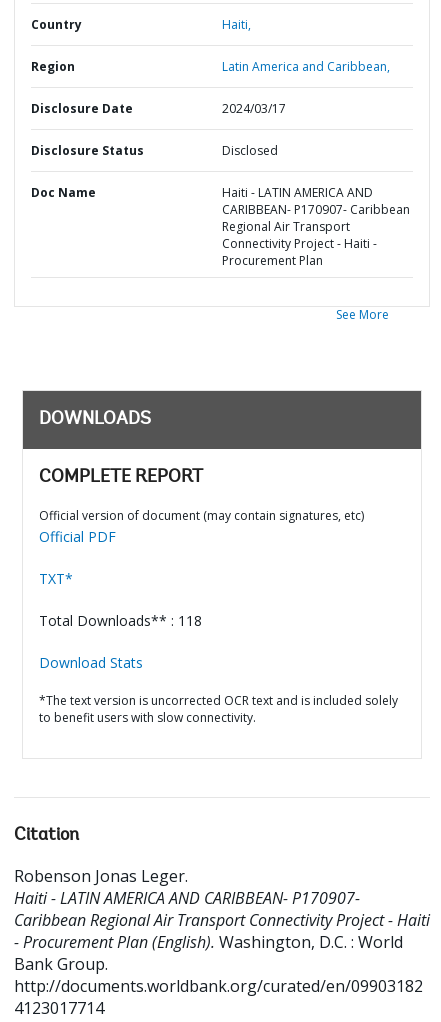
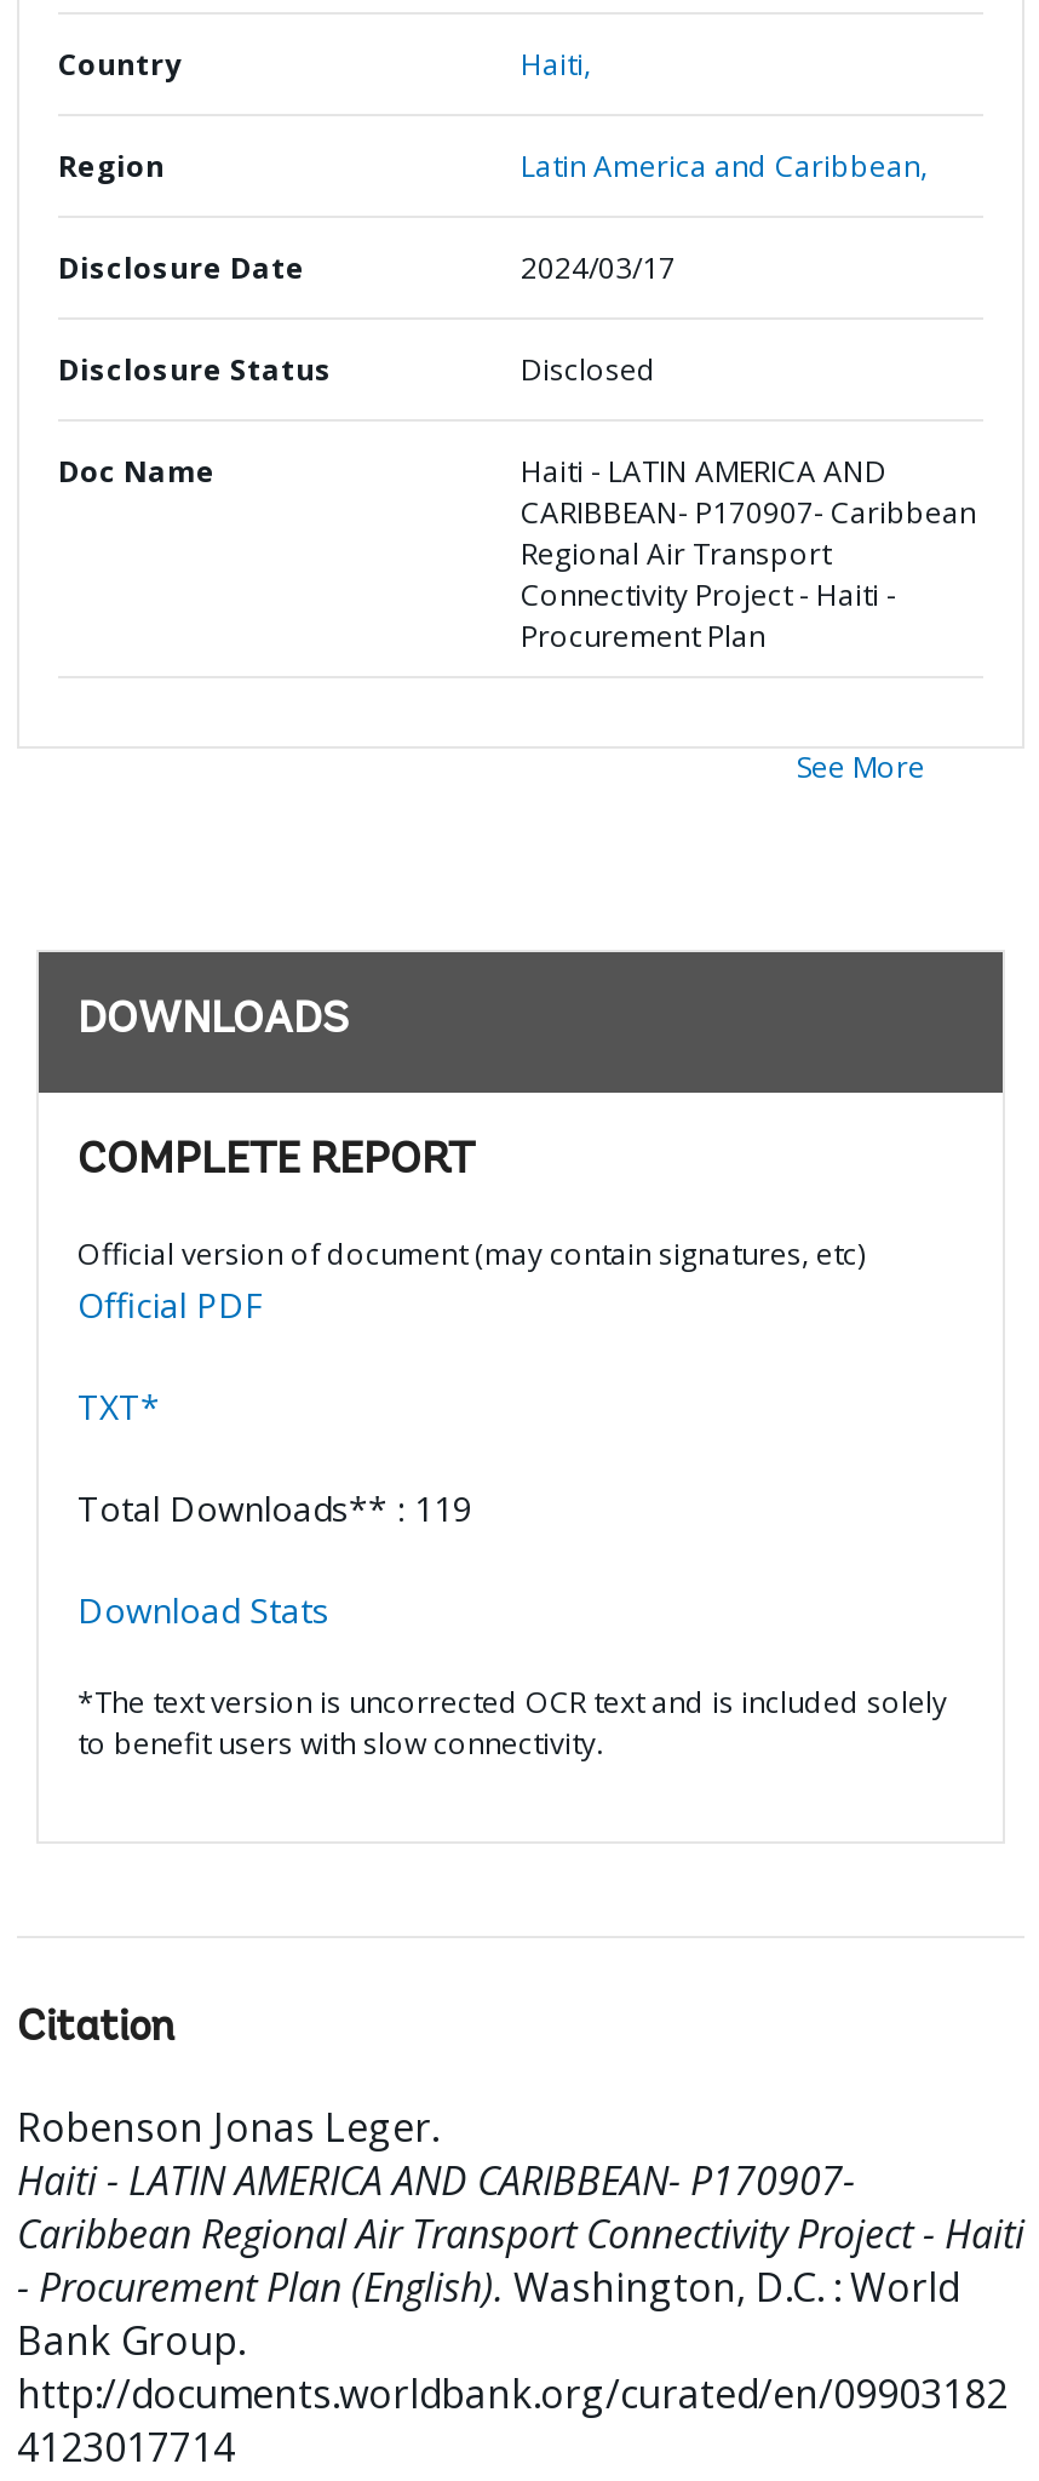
- Total Downloads** : 118
+ Total Downloads** : 119
